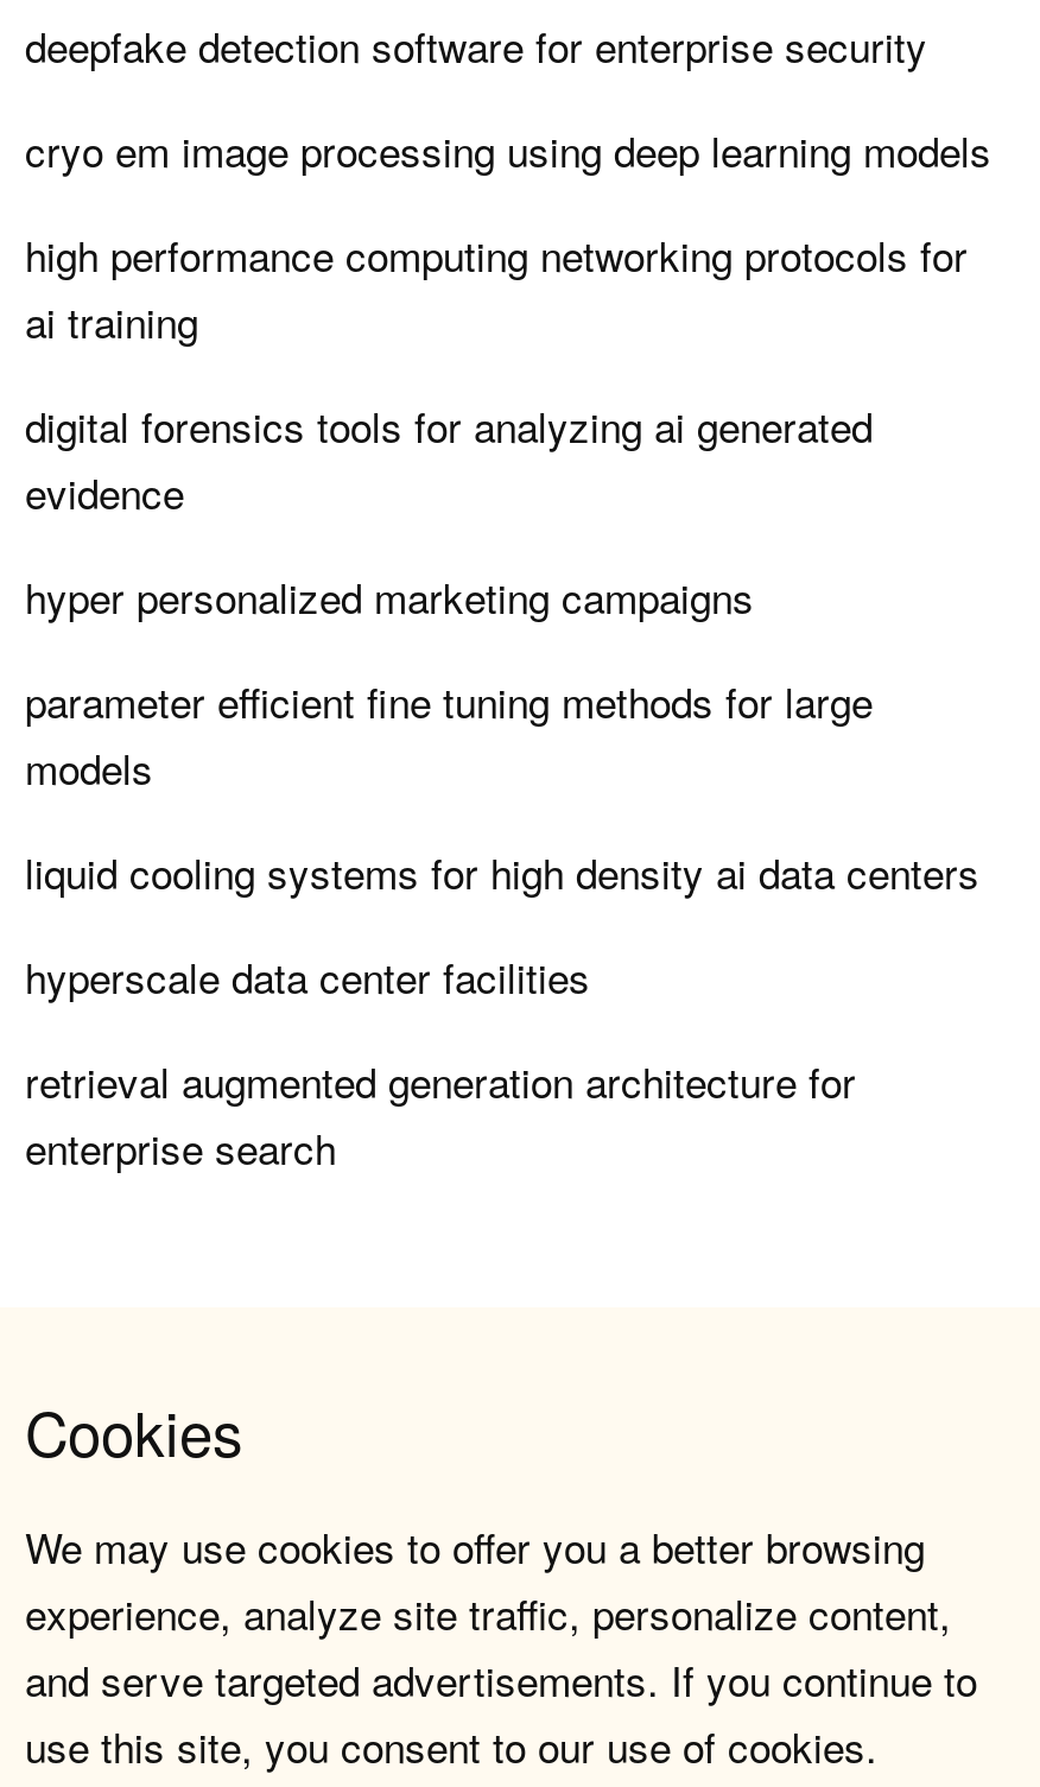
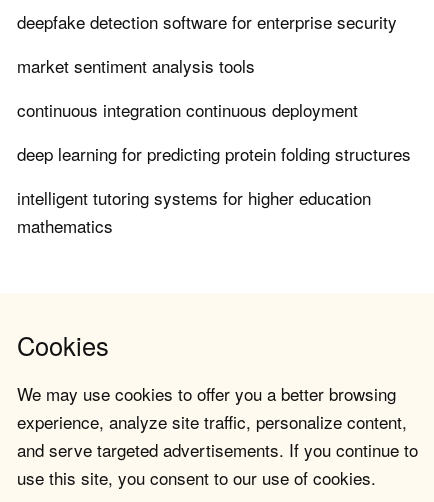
- cryo em image processing using deep learning models
- high performance computing networking protocols for
- ai training
- digital forensics tools for analyzing ai generated
- evidence
- hyper personalized marketing campaigns
- parameter efficient fine tuning methods for large
- models
- liquid cooling systems for high density ai data centers
- hyperscale data center facilities
- retrieval augmented generation architecture for
- enterprise search
+ market sentiment analysis tools
+ continuous integration continuous deployment
+ deep learning for predicting protein folding structures
+ intelligent tutoring systems for higher education
+ mathematics
